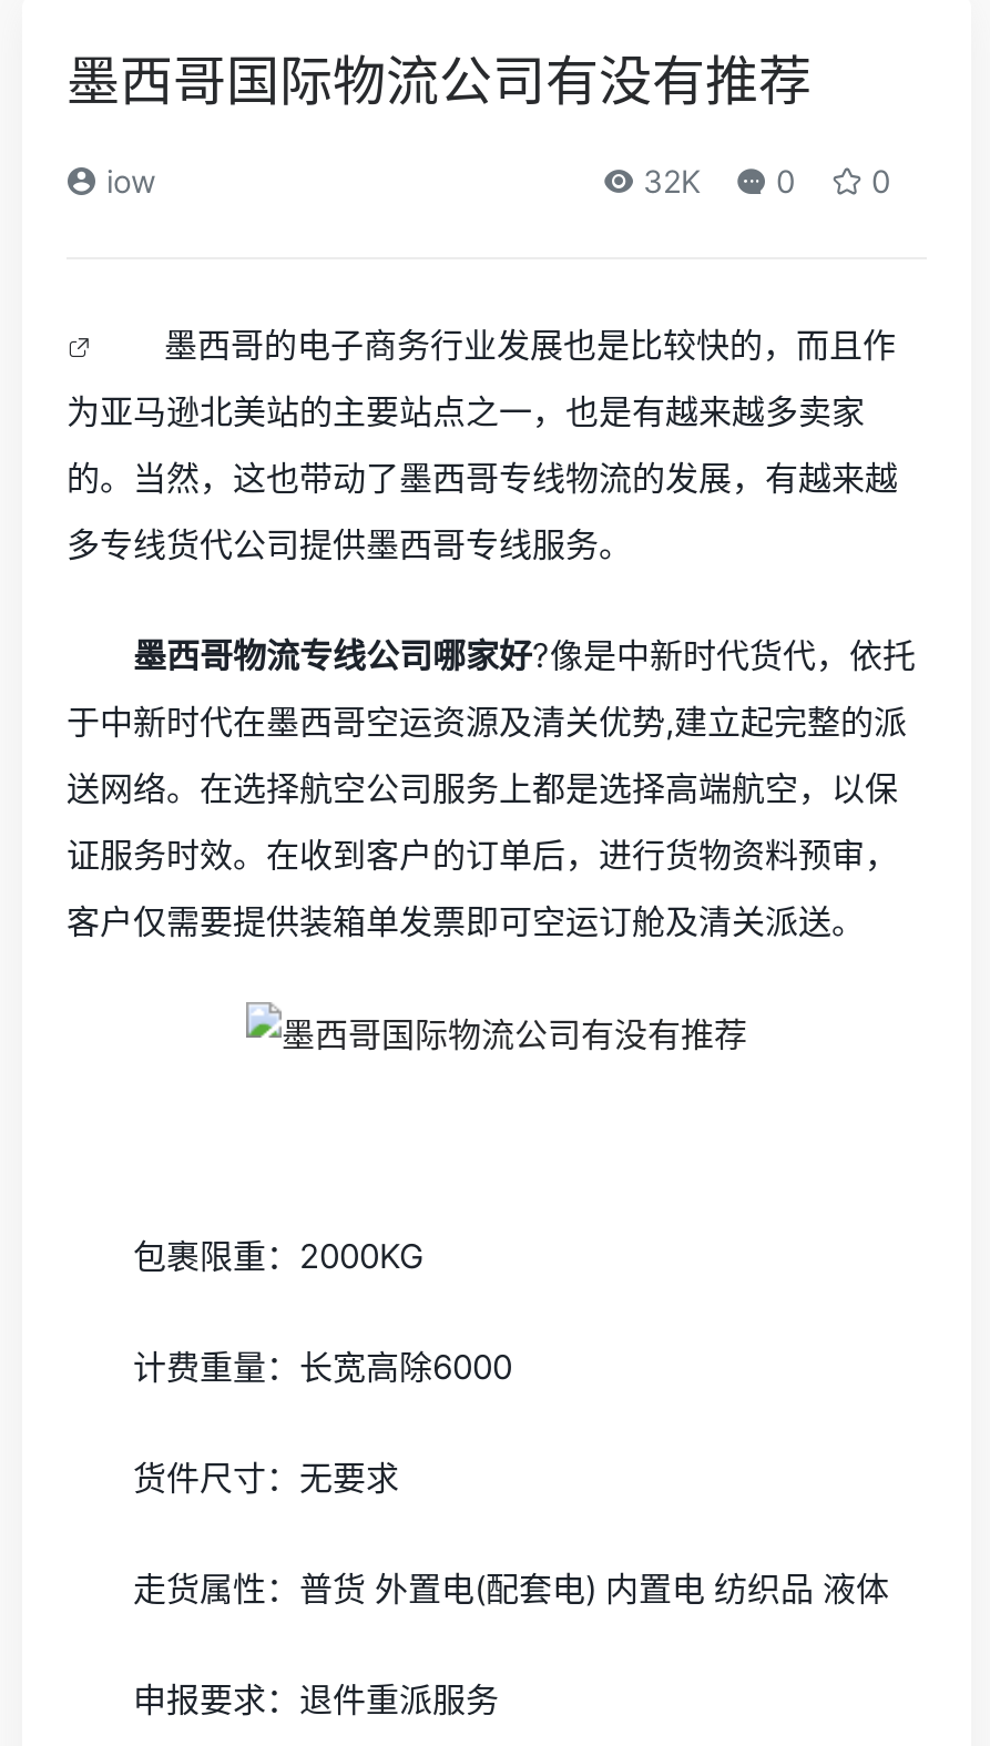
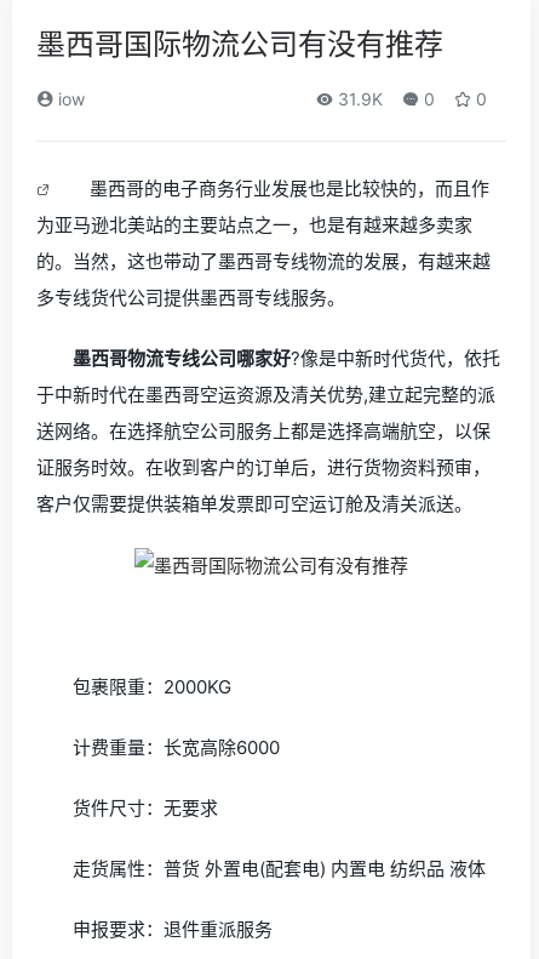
- 32K 0 0
+ 31.9K 0 0
